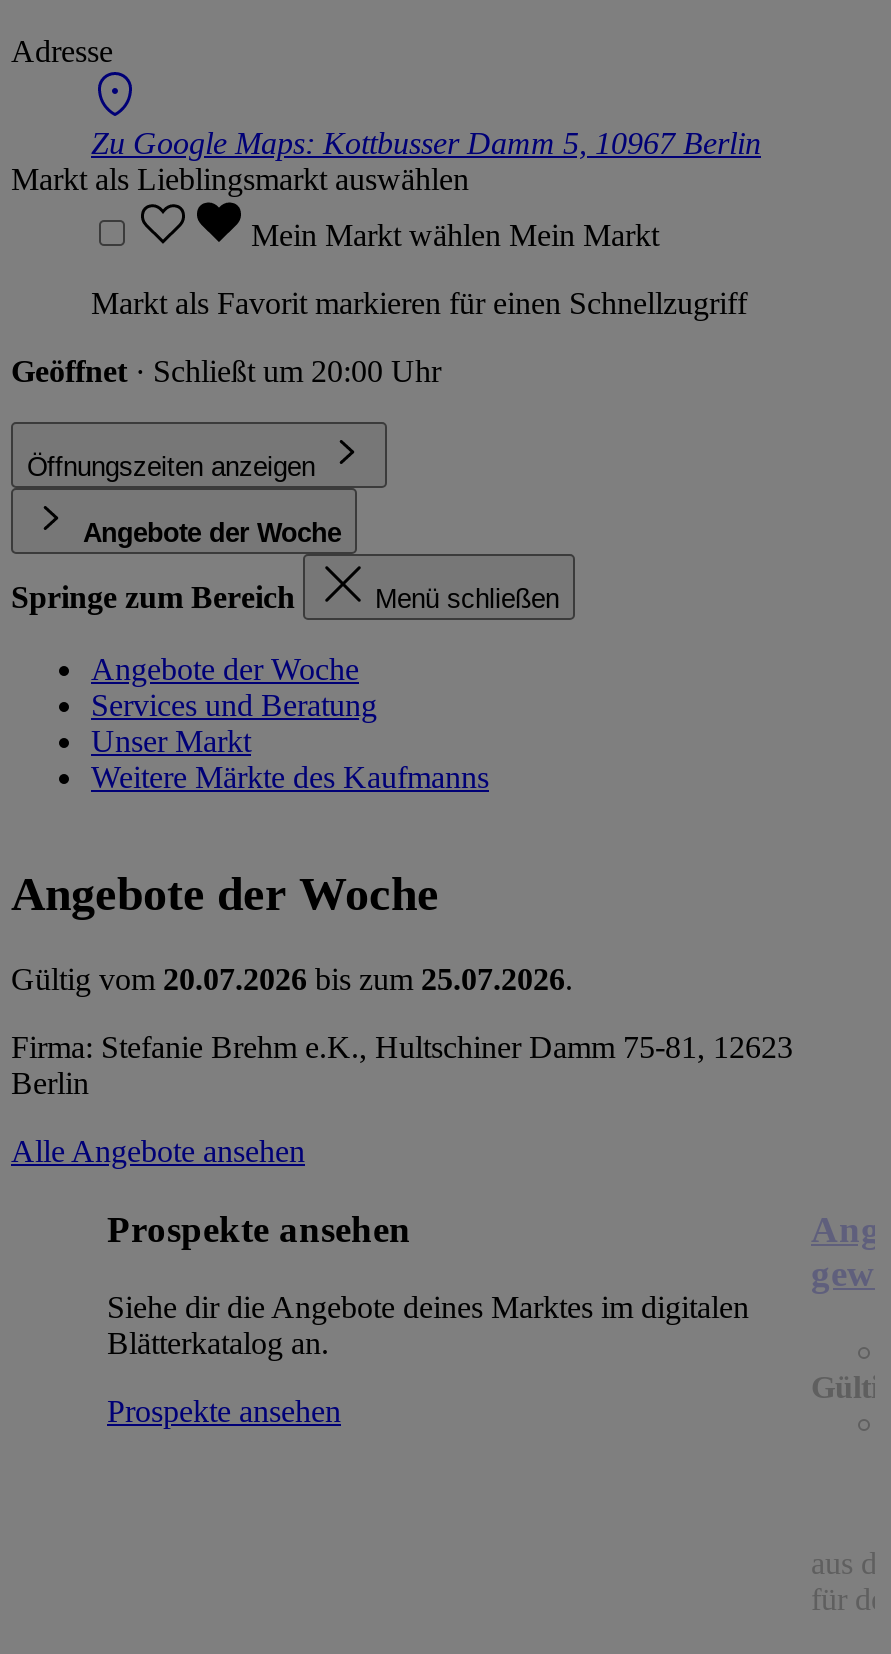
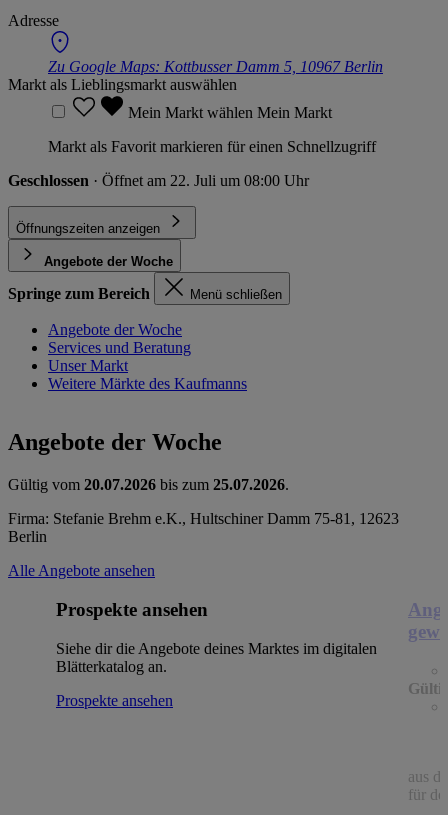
- Geöffnet · Schließt um 20:00 Uhr
+ Geschlossen · Öffnet am 22. Juli um 08:00 Uhr
